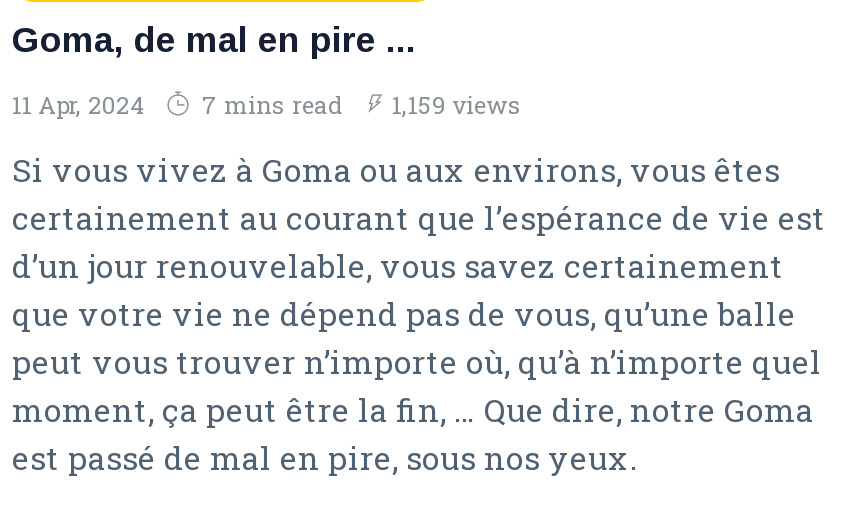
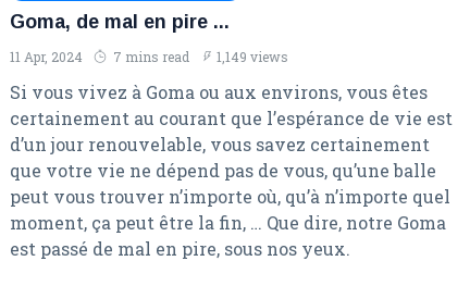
- 11 Apr, 2024 7 mins read 1,159 views
+ 11 Apr, 2024 7 mins read 1,149 views
